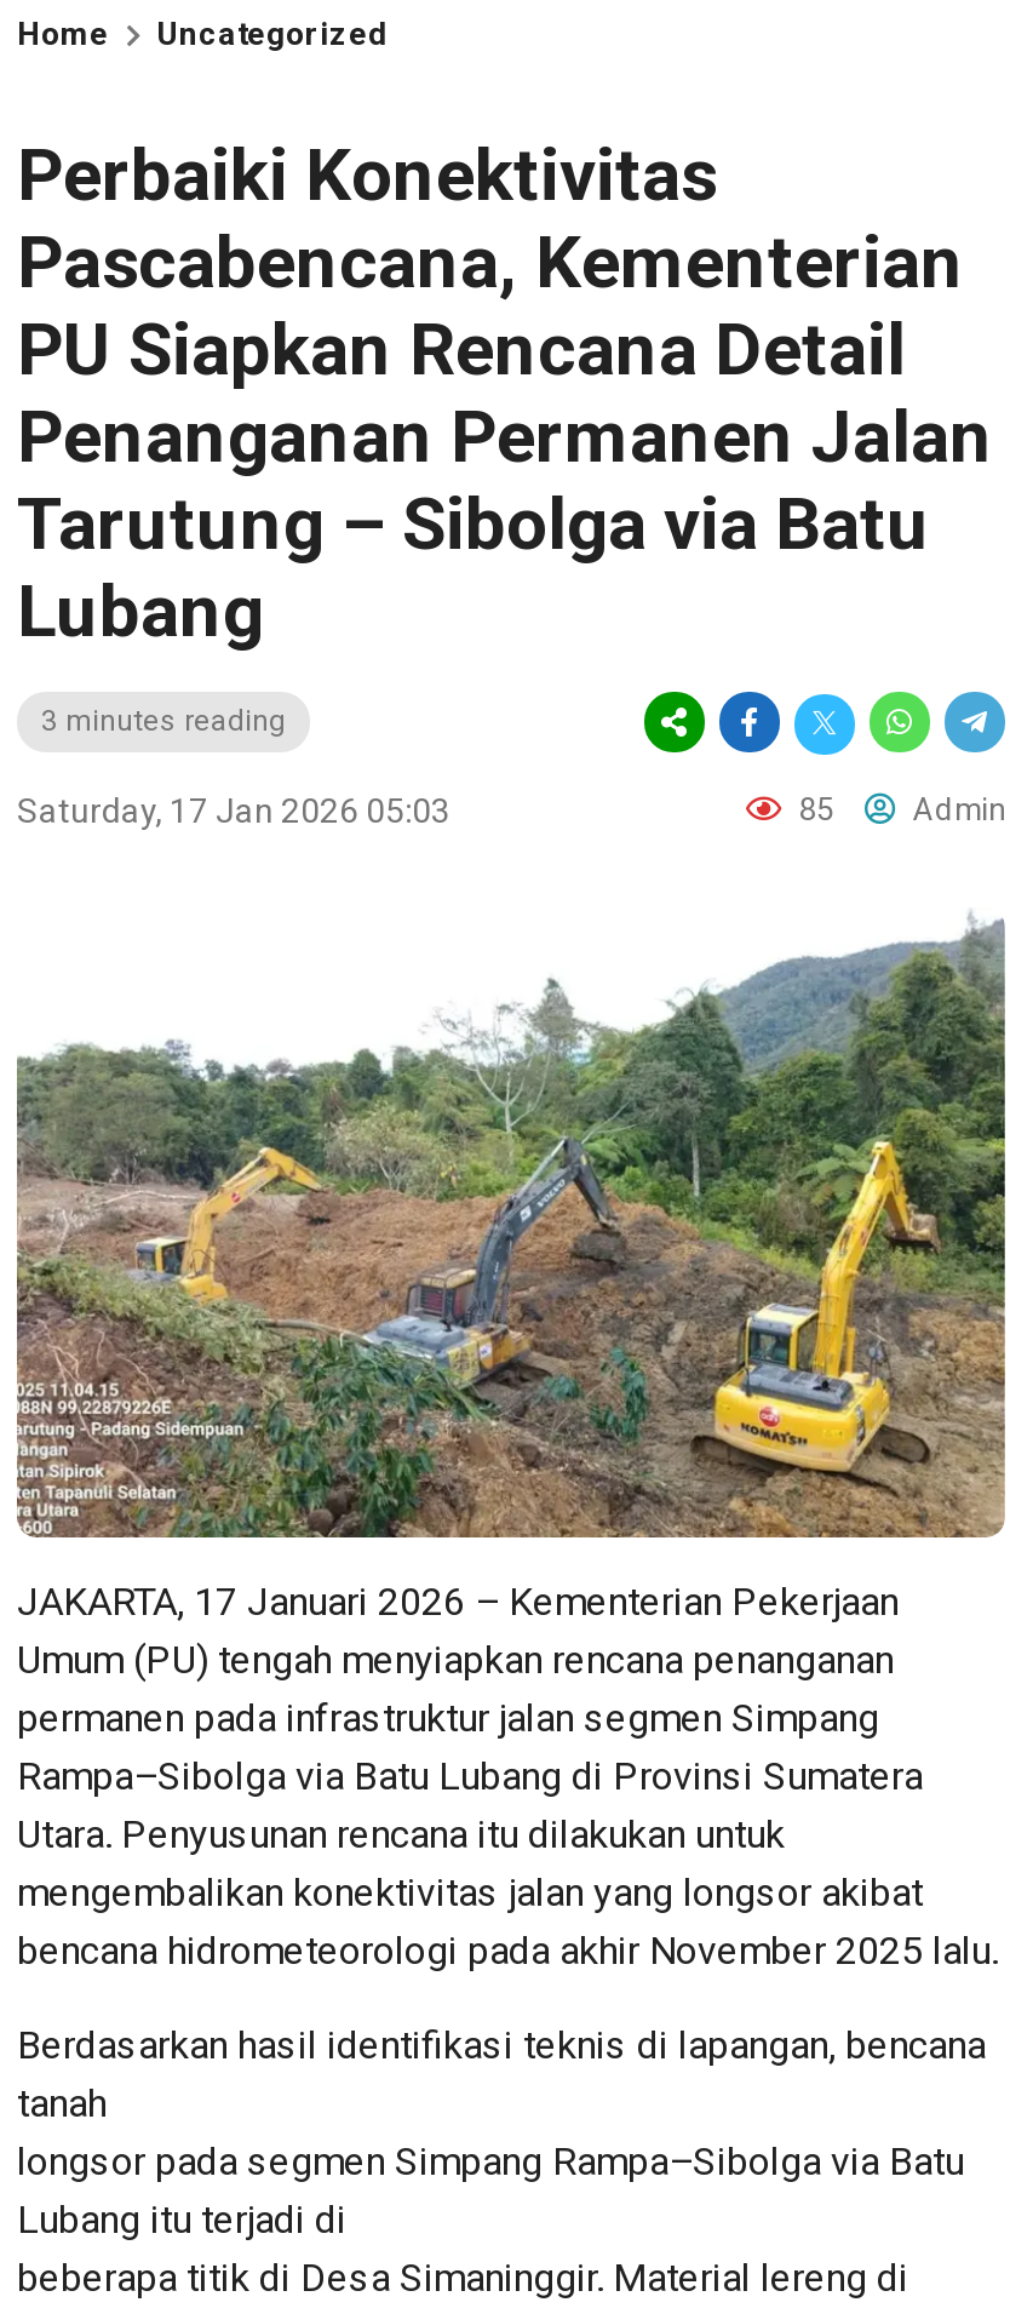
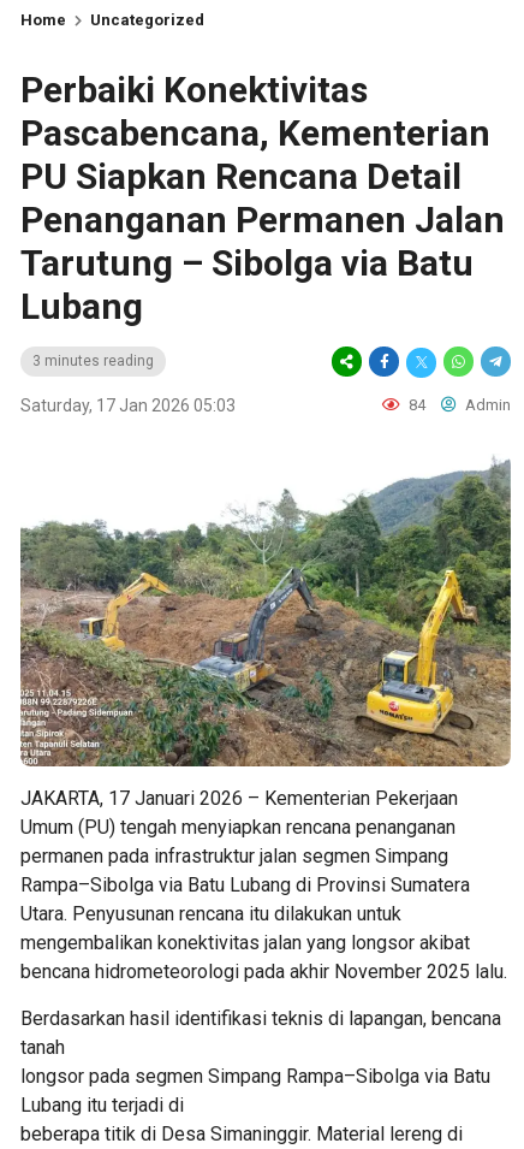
- 85 Admin
+ 84 Admin
